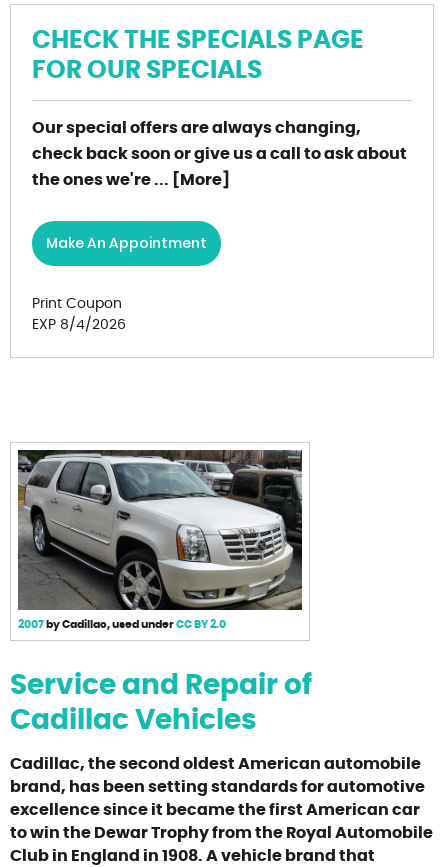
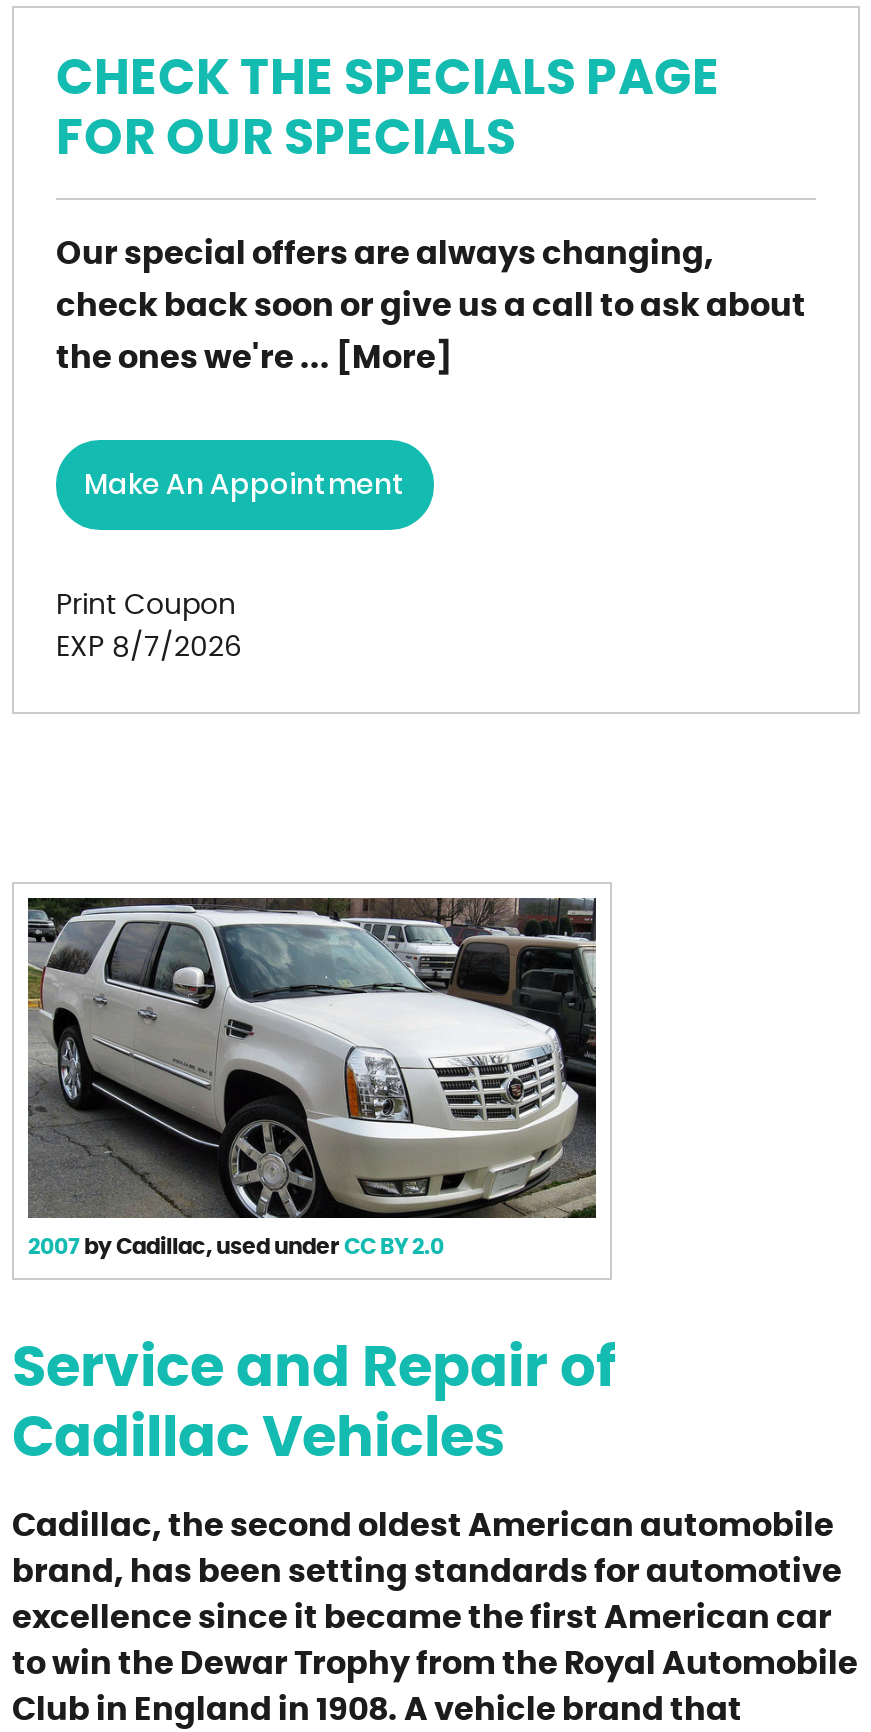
- EXP 8/4/2026
+ EXP 8/7/2026
